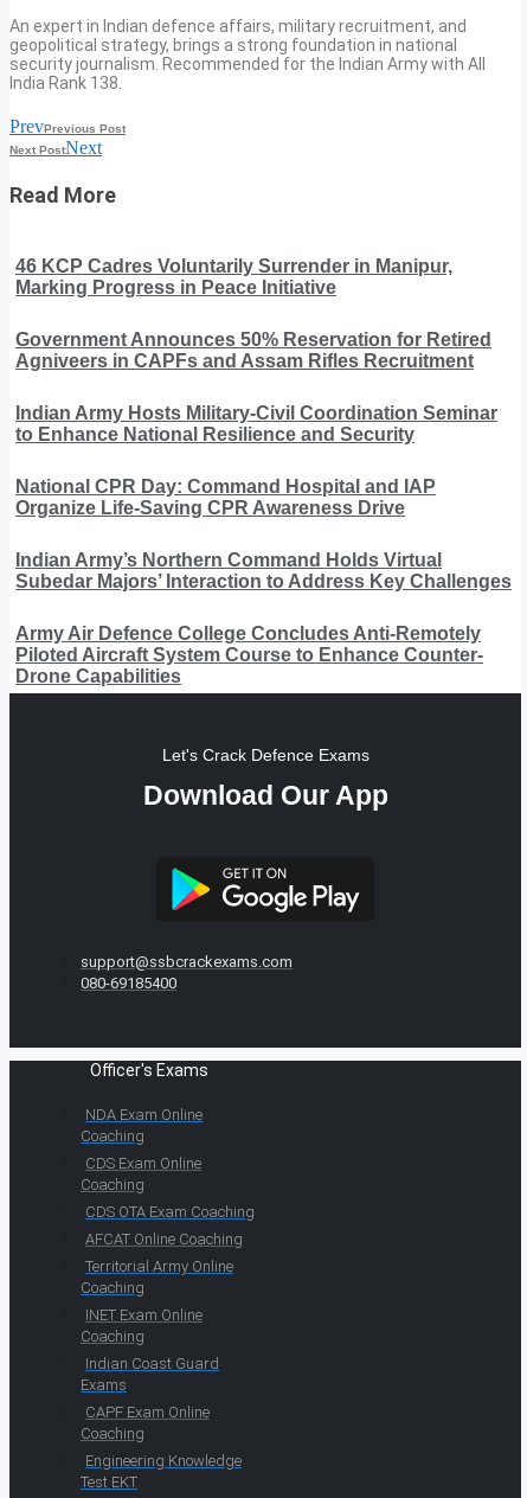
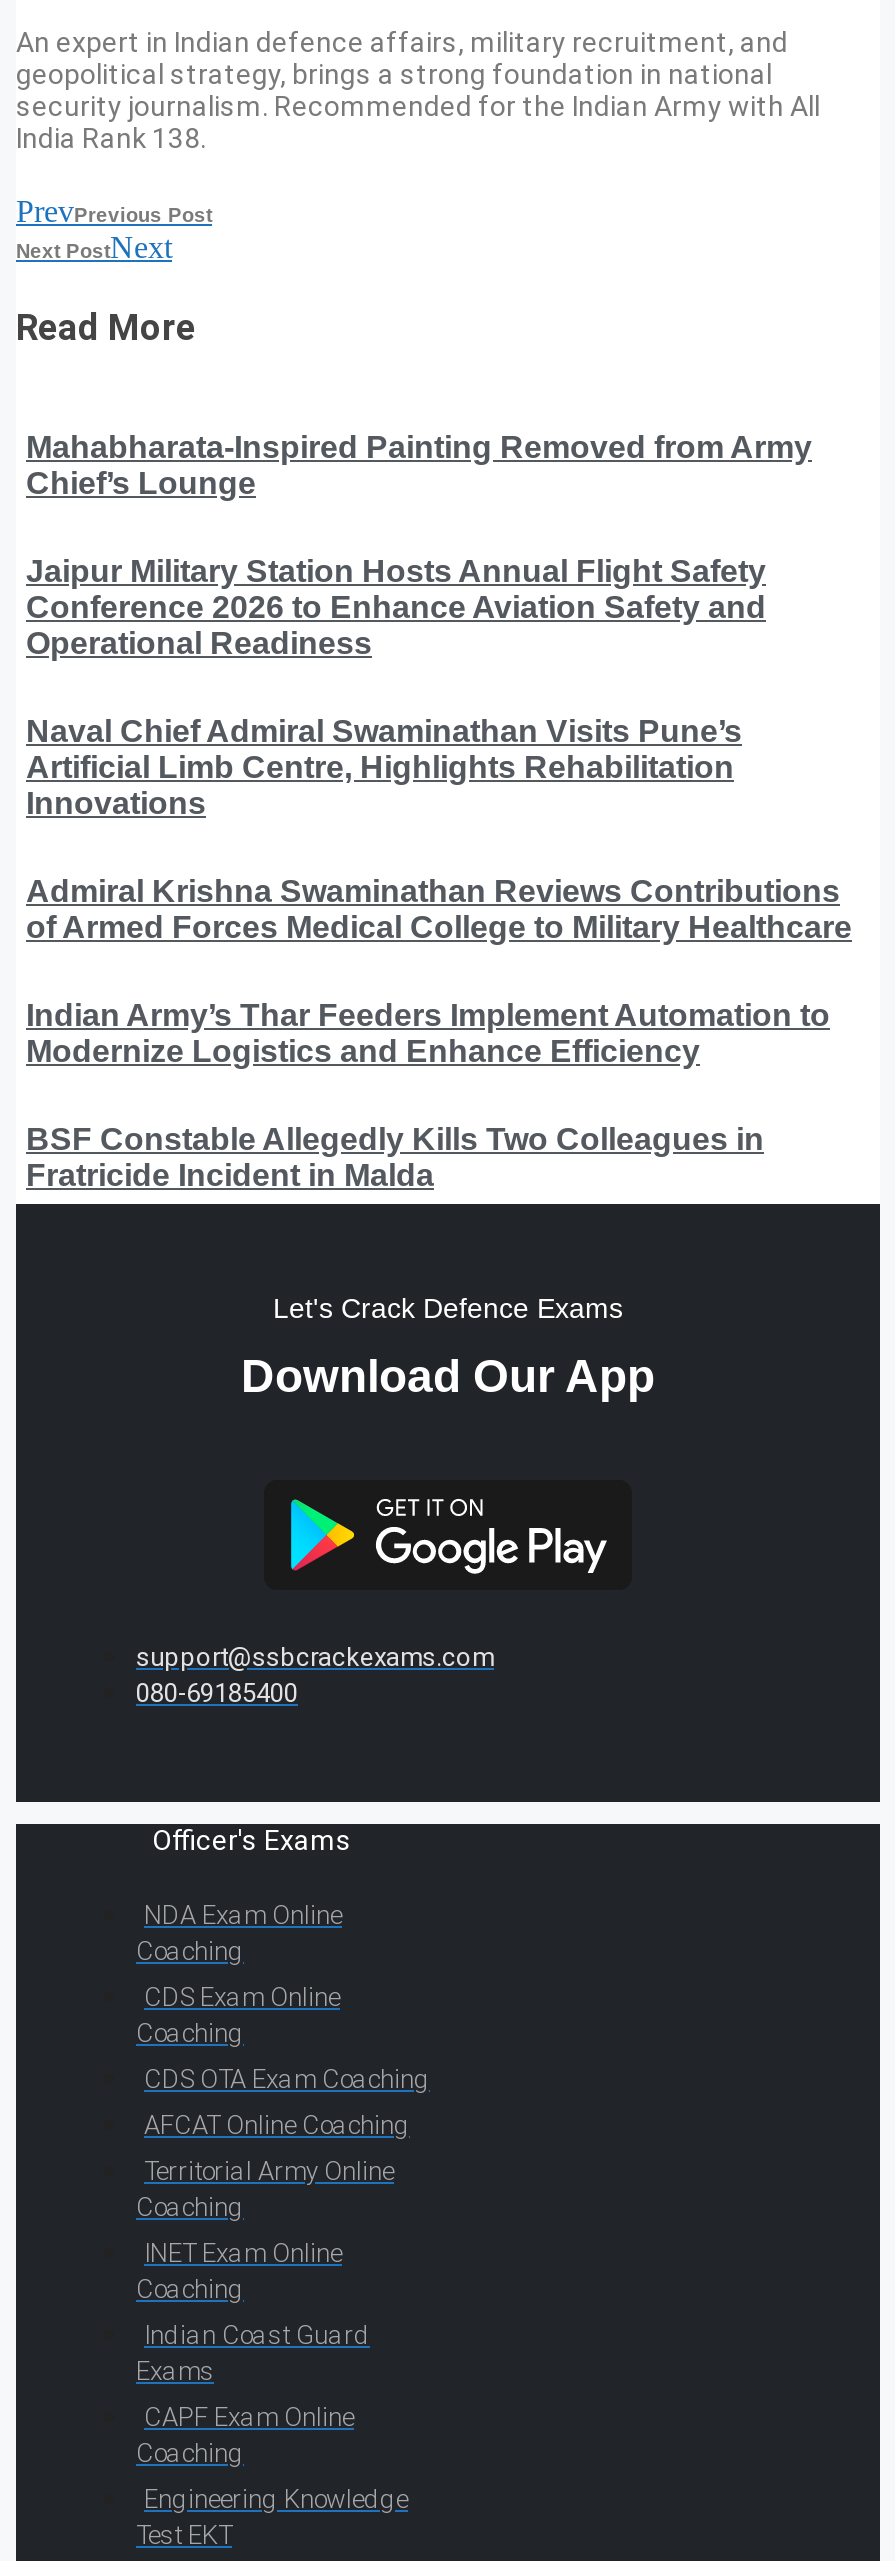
- 46 KCP Cadres Voluntarily Surrender in Manipur,
- Marking Progress in Peace Initiative
+ Mahabharata-Inspired Painting Removed from Army
+ Chief’s Lounge

- Government Announces 50% Reservation for Retired
- Agniveers in CAPFs and Assam Rifles Recruitment
+ Jaipur Military Station Hosts Annual Flight Safety
+ Conference 2026 to Enhance Aviation Safety and
+ Operational Readiness

- Indian Army Hosts Military-Civil Coordination Seminar
- to Enhance National Resilience and Security
+ Naval Chief Admiral Swaminathan Visits Pune’s
+ Artificial Limb Centre, Highlights Rehabilitation
+ Innovations

- National CPR Day: Command Hospital and IAP
- Organize Life-Saving CPR Awareness Drive
+ Admiral Krishna Swaminathan Reviews Contributions
+ of Armed Forces Medical College to Military Healthcare

- Indian Army’s Northern Command Holds Virtual
- Subedar Majors’ Interaction to Address Key Challenges
+ Indian Army’s Thar Feeders Implement Automation to
+ Modernize Logistics and Enhance Efficiency

- Army Air Defence College Concludes Anti-Remotely
- Piloted Aircraft System Course to Enhance Counter-
- Drone Capabilities
+ BSF Constable Allegedly Kills Two Colleagues in
+ Fratricide Incident in Malda
